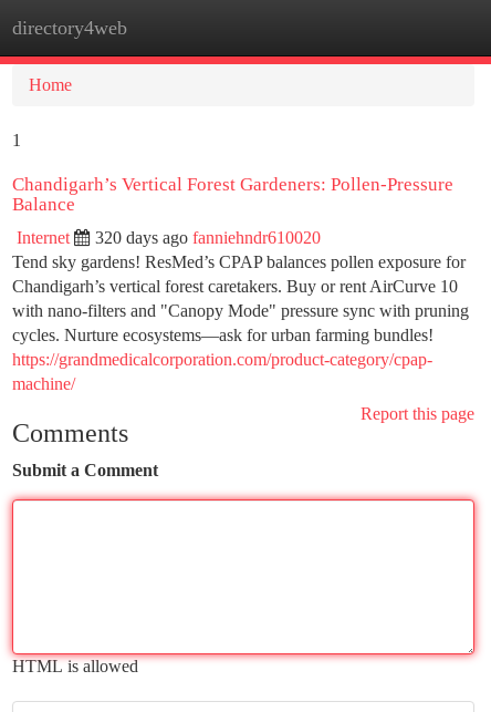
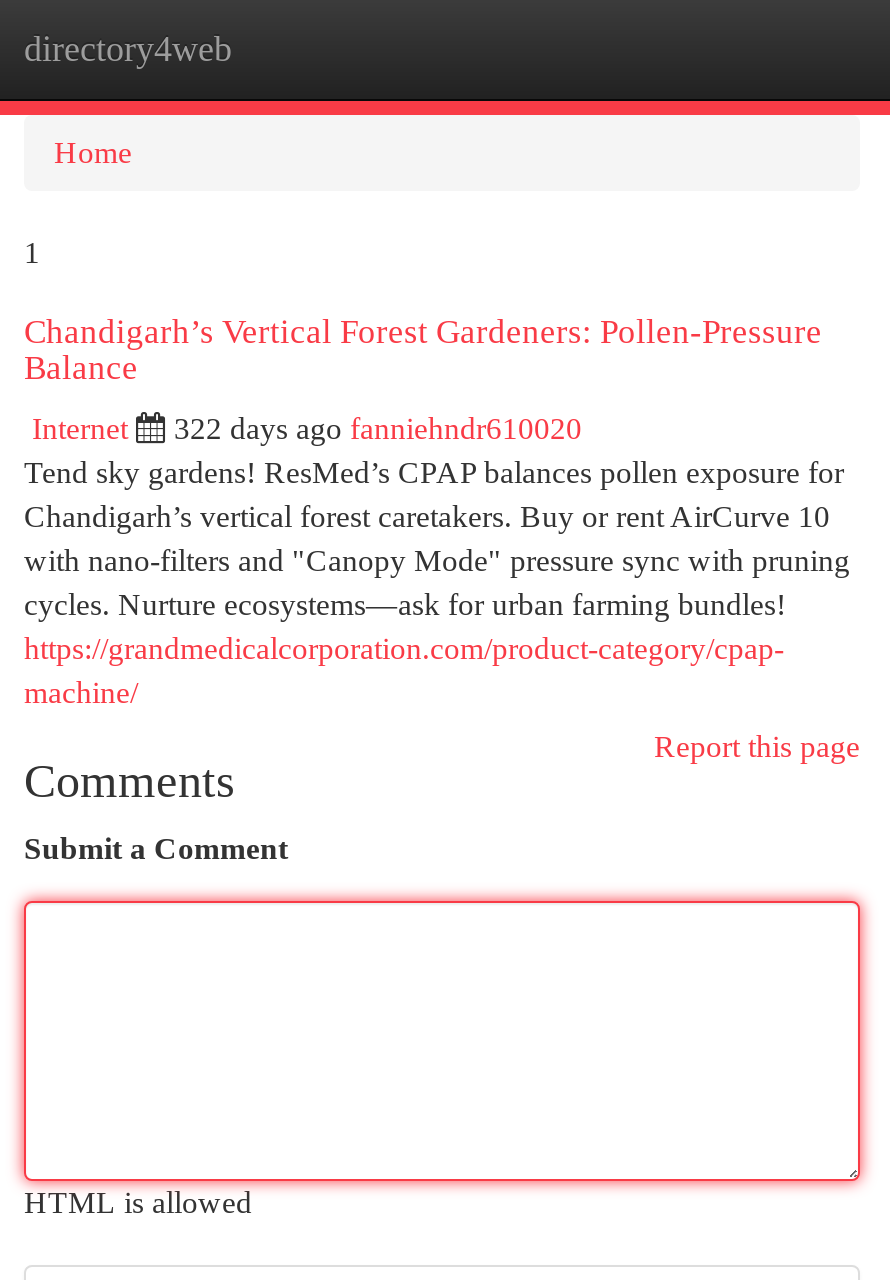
- 320 days ago fanniehndr610020
+ 322 days ago fanniehndr610020
